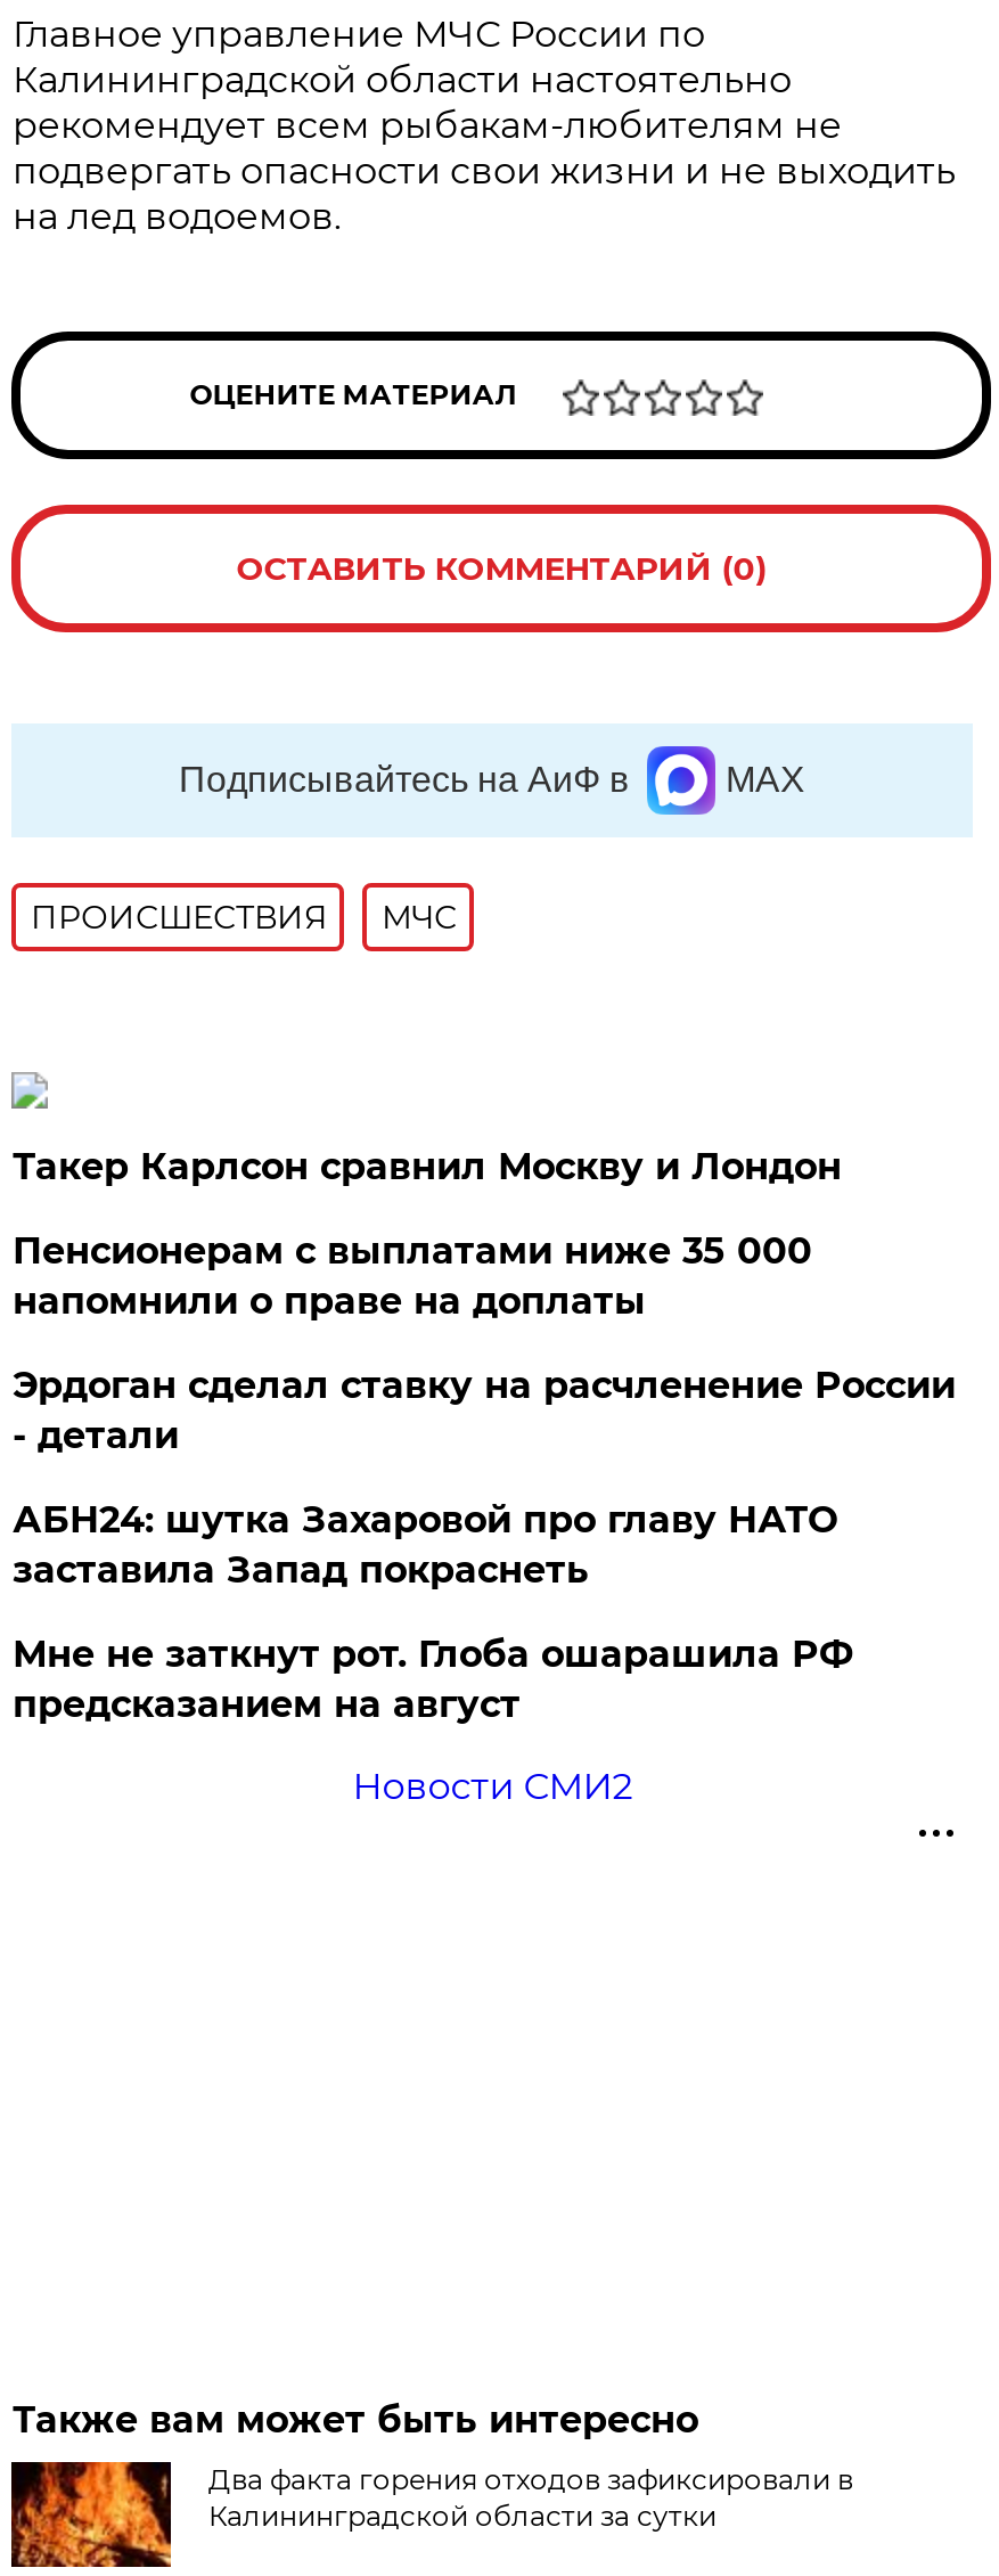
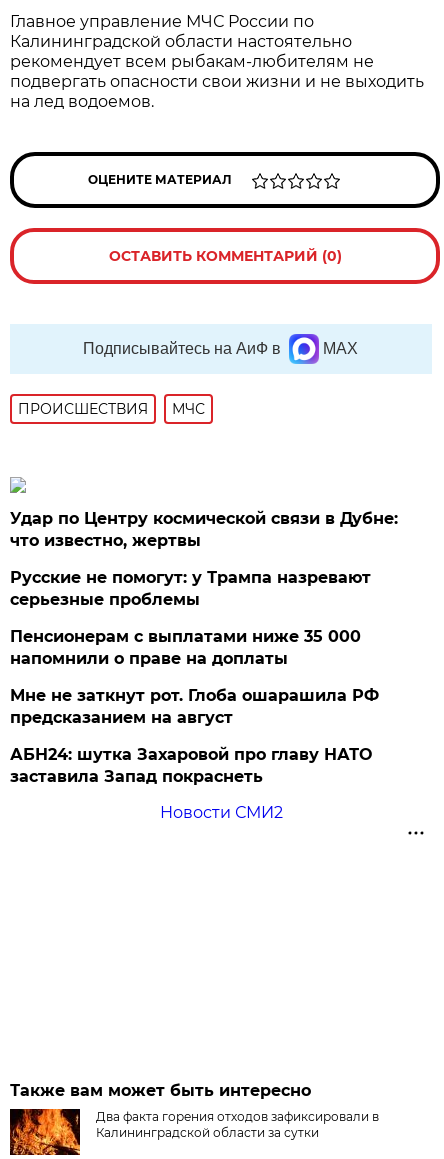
- Такер Карлсон сравнил Москву и Лондон
+ Удар по Центру космической связи в Дубне:
+ что известно, жертвы
+ Русские не помогут: у Трампа назревают
+ серьезные проблемы

moved down: Пенсионерам с выплатами ниже 35 000 | напомнили о праве на доплаты

- Эрдоган сделал ставку на расчленение России
- - детали

moved down: АБН24: шутка Захаровой про главу НАТО | заставила Запад покраснеть

moved up: Мне не заткнут рот. Глоба ошарашила РФ | предсказанием на август
